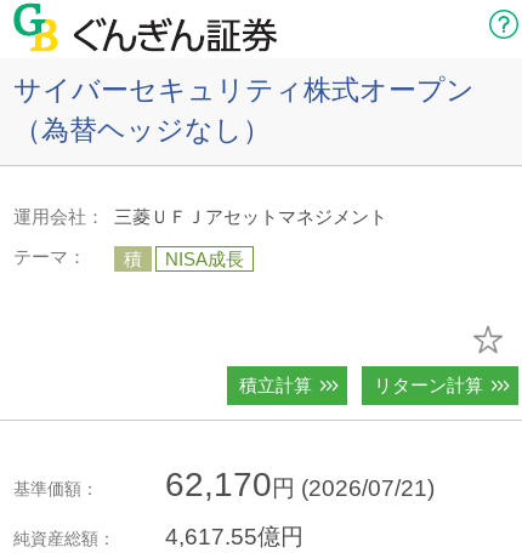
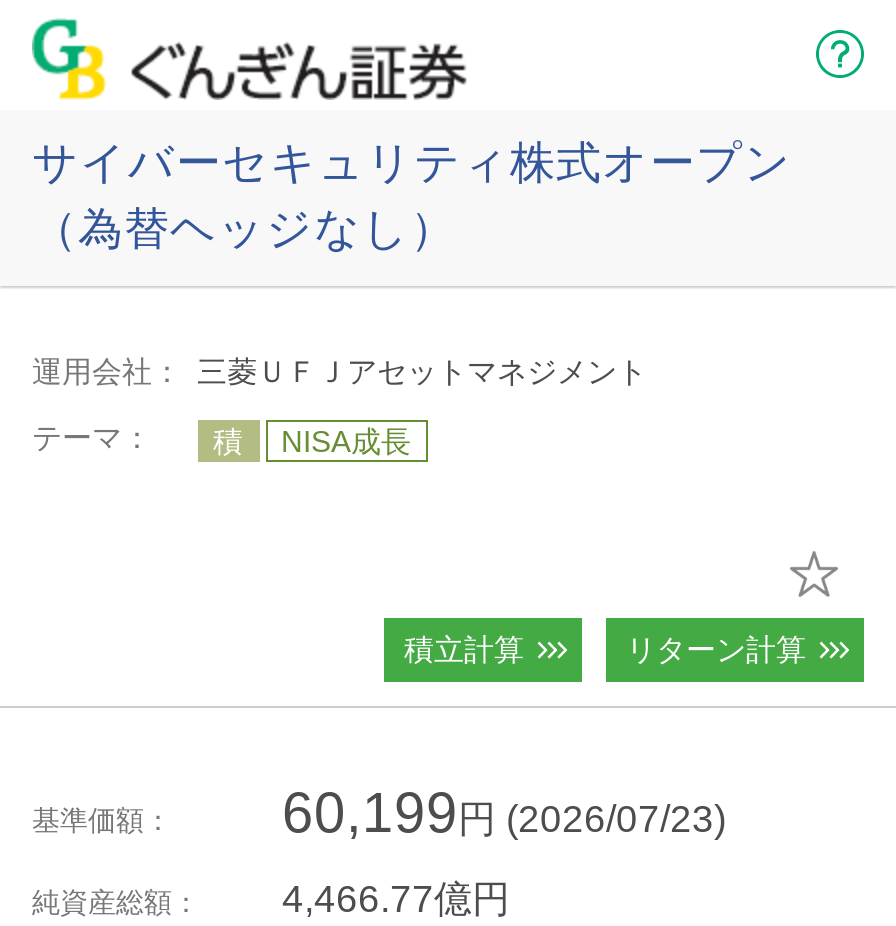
- 62,170円 (2026/07/21)
+ 60,199円 (2026/07/23)

- 4,617.55億円
+ 4,466.77億円
